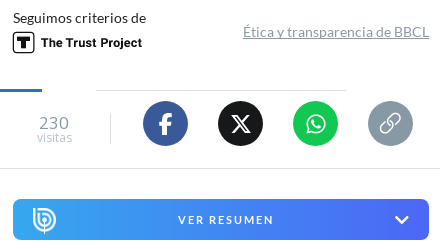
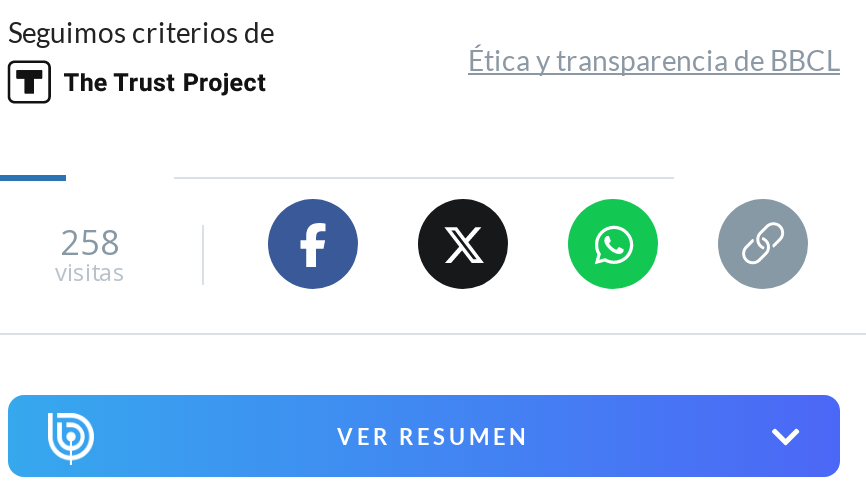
- 230
+ 258
